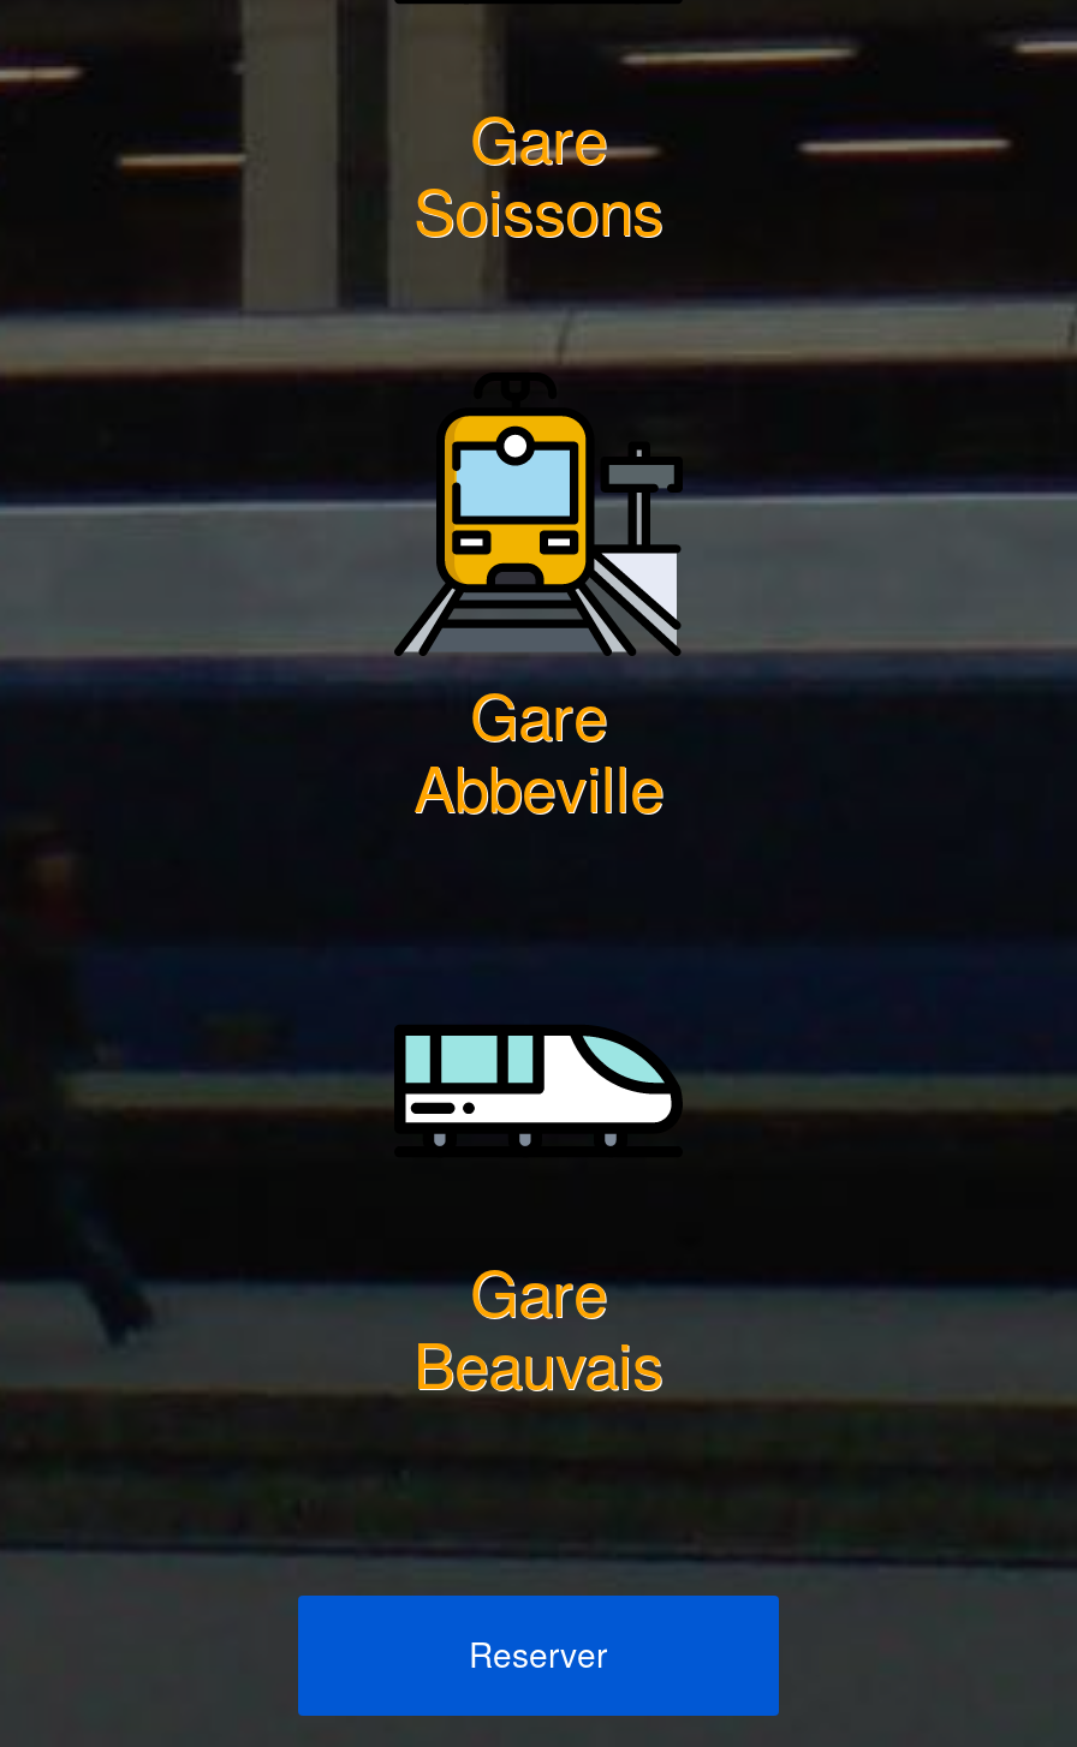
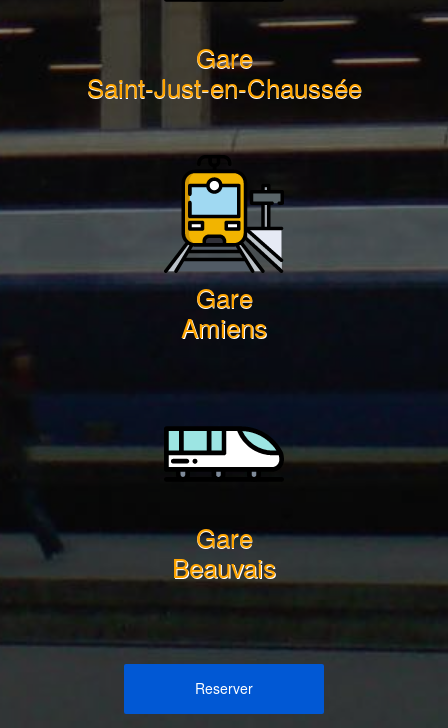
- Soissons
+ Saint-Just-en-Chaussée

- Abbeville
+ Amiens
